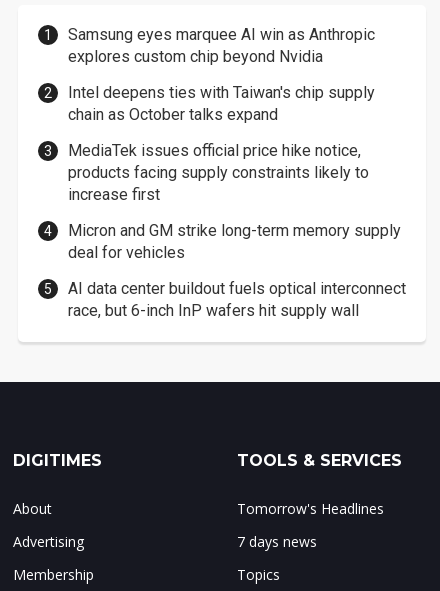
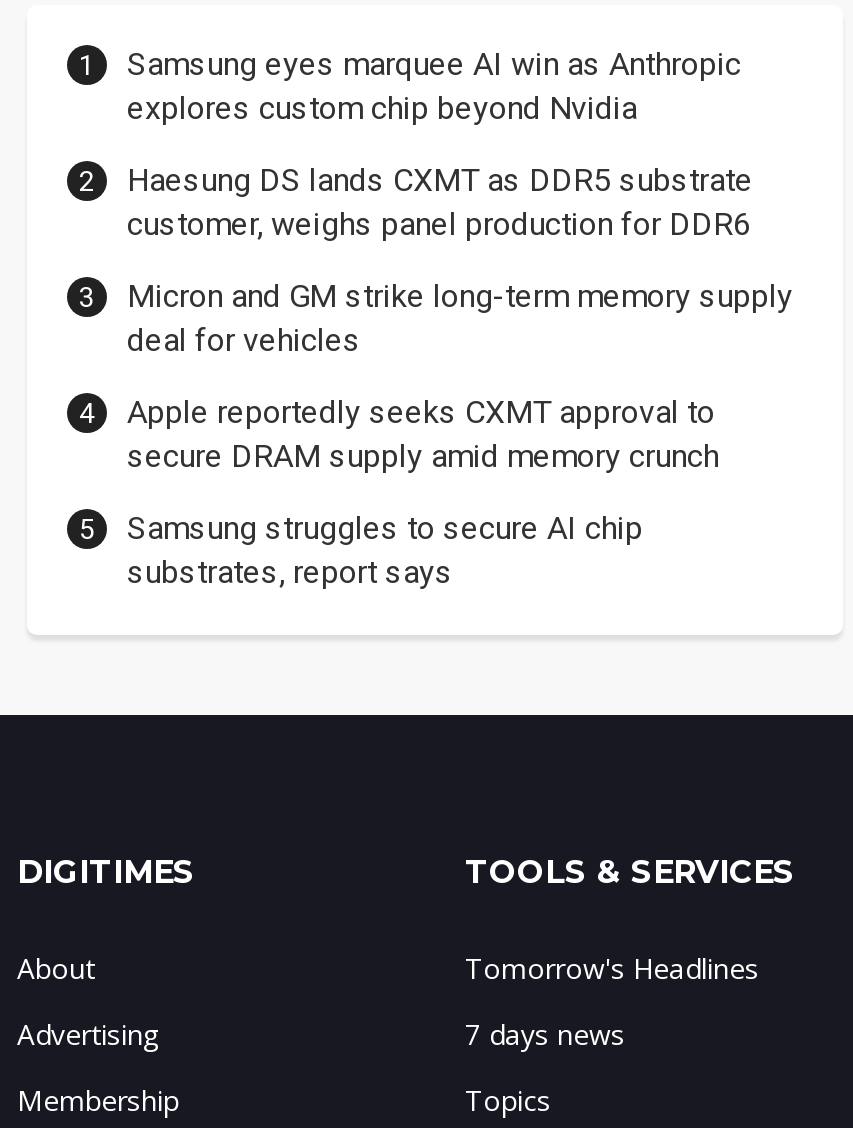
- Intel deepens ties with Taiwan's chip supply
- chain as October talks expand
- MediaTek issues official price hike notice,
- products facing supply constraints likely to
- increase first
+ Haesung DS lands CXMT as DDR5 substrate
+ customer, weighs panel production for DDR6

moved up: Micron and GM strike long-term memory supply | deal for vehicles

- AI data center buildout fuels optical interconnect
- race, but 6-inch InP wafers hit supply wall
+ Apple reportedly seeks CXMT approval to
+ secure DRAM supply amid memory crunch
+ Samsung struggles to secure AI chip
+ substrates, report says
